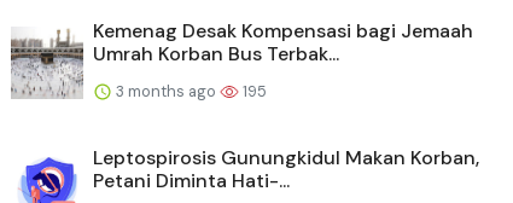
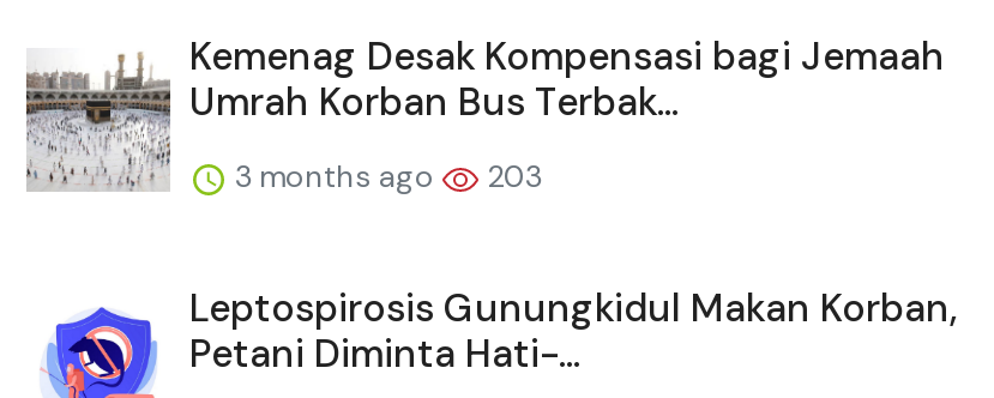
- 3 months ago 195
+ 3 months ago 203
